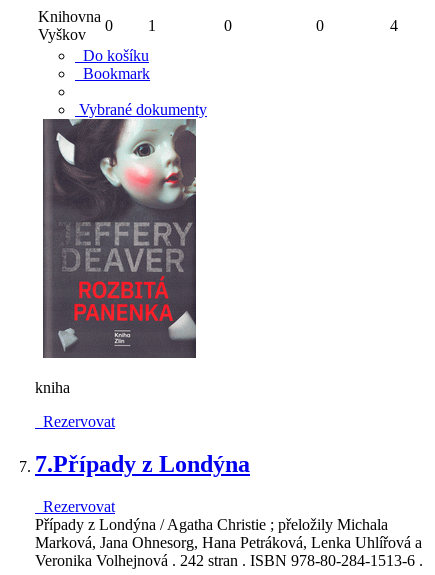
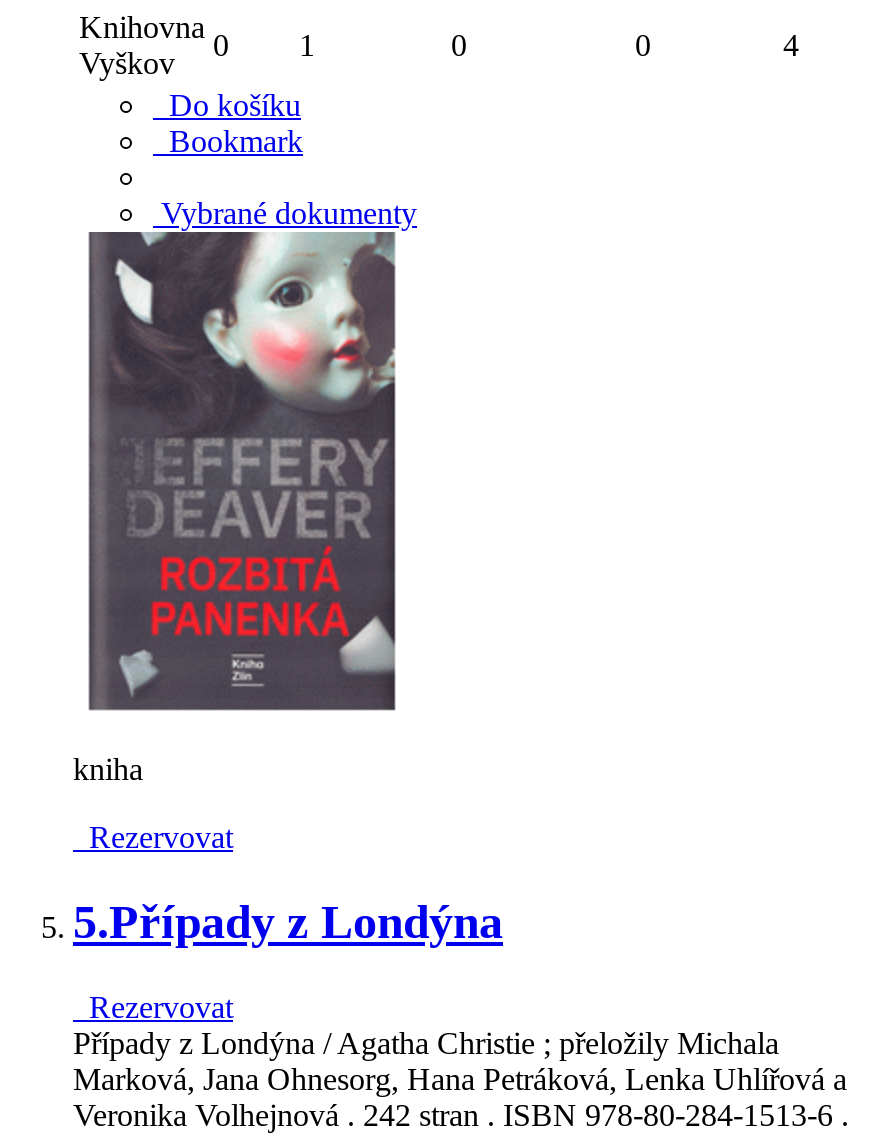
- 7.Případy z Londýna
+ 5.Případy z Londýna
